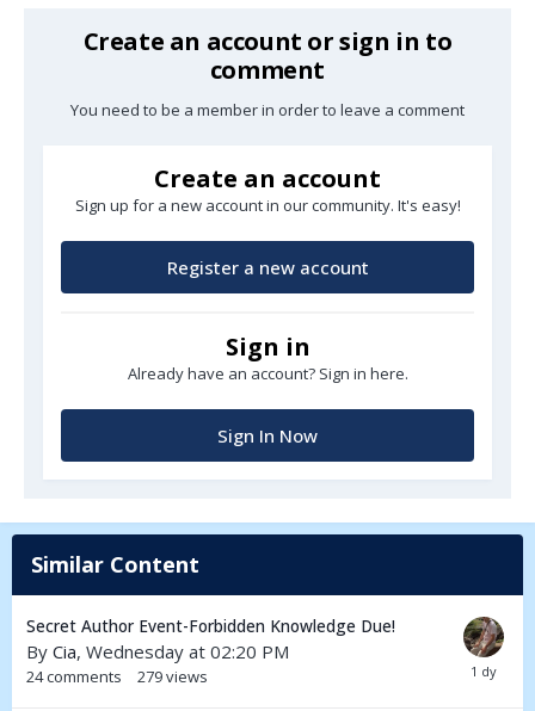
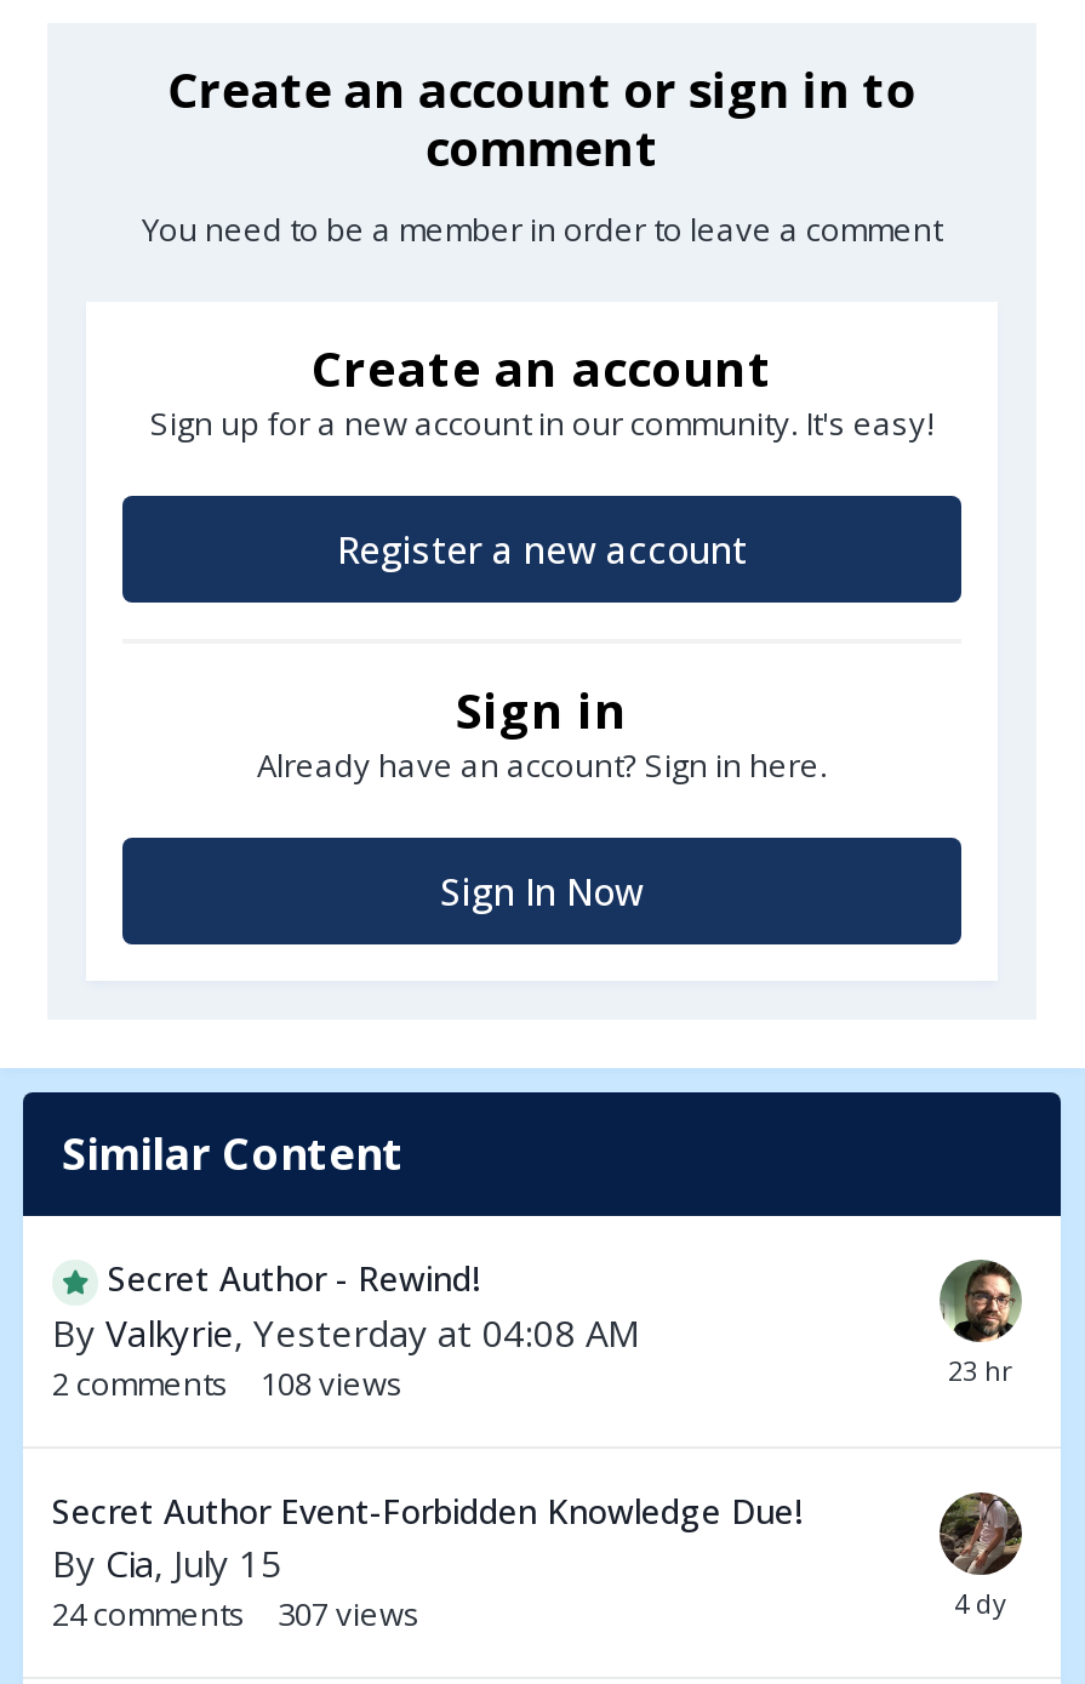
+ Secret Author - Rewind!
+ By Valkyrie, Yesterday at 04:08 AM
+ 2 comments
+ 108 views

+ [image]

- By Cia, Wednesday at 02:20 PM
+ By Cia, July 15

- 24 comments 279 views
+ 24 comments 307 views
